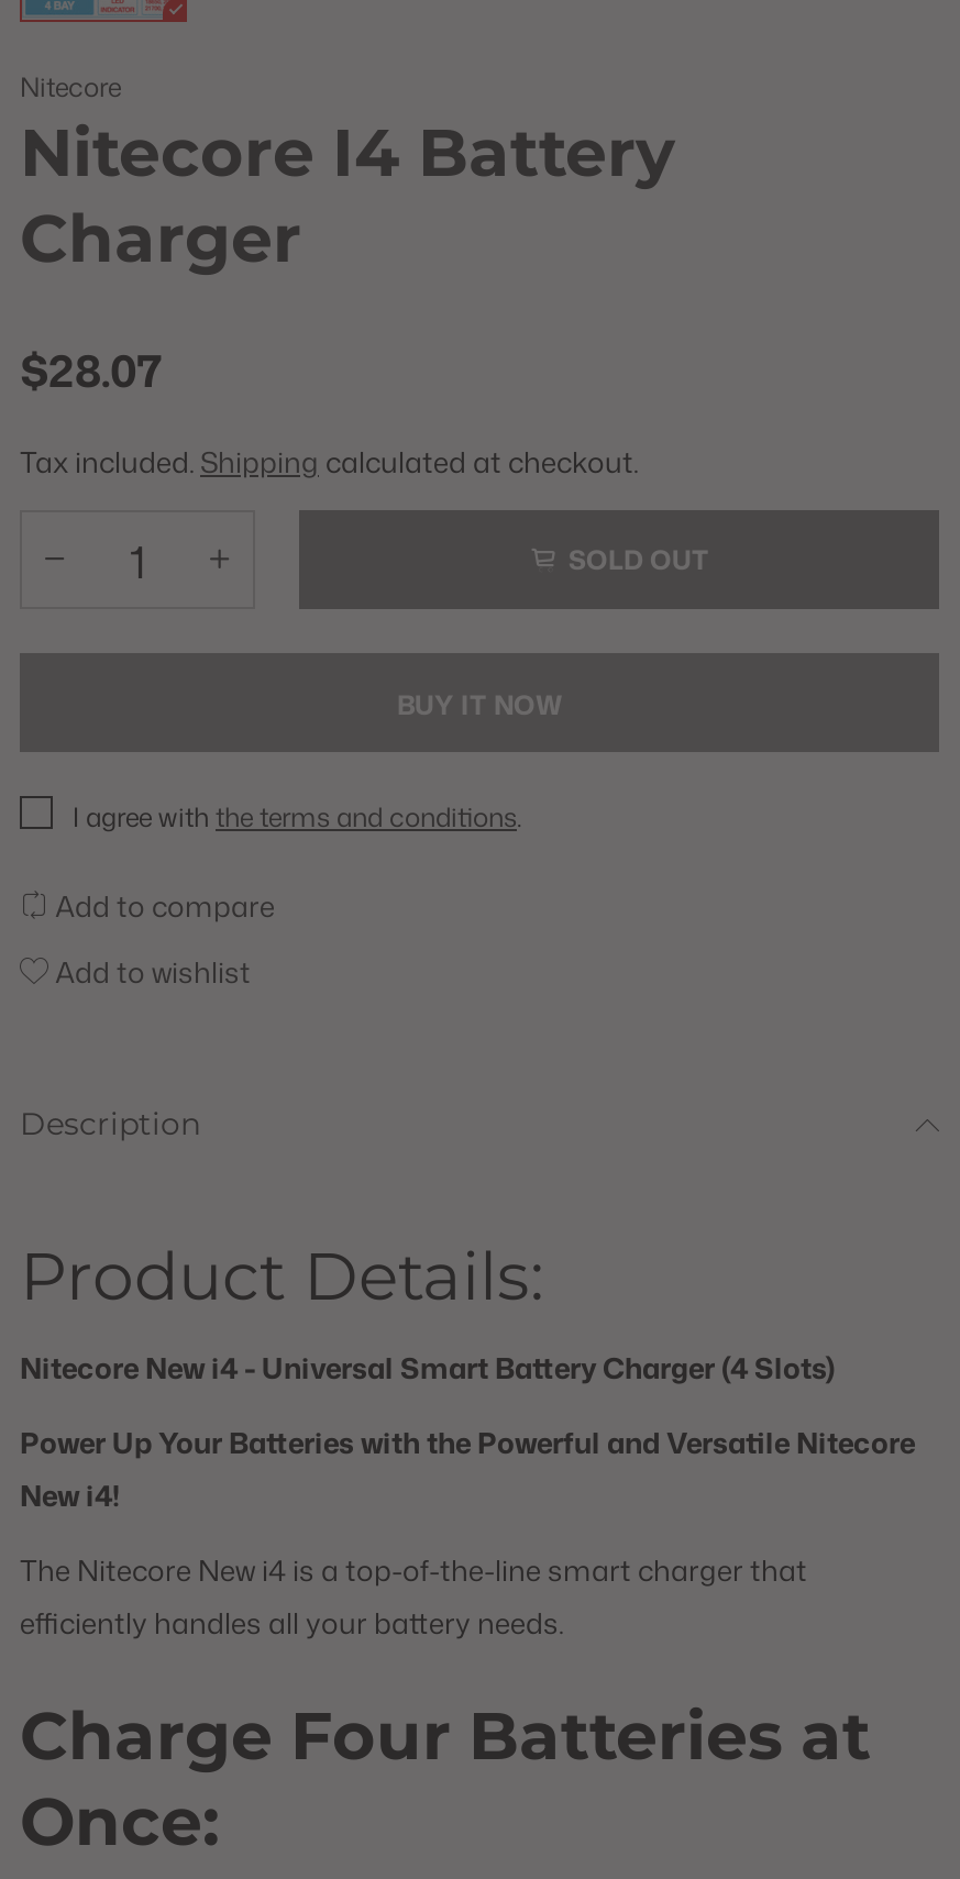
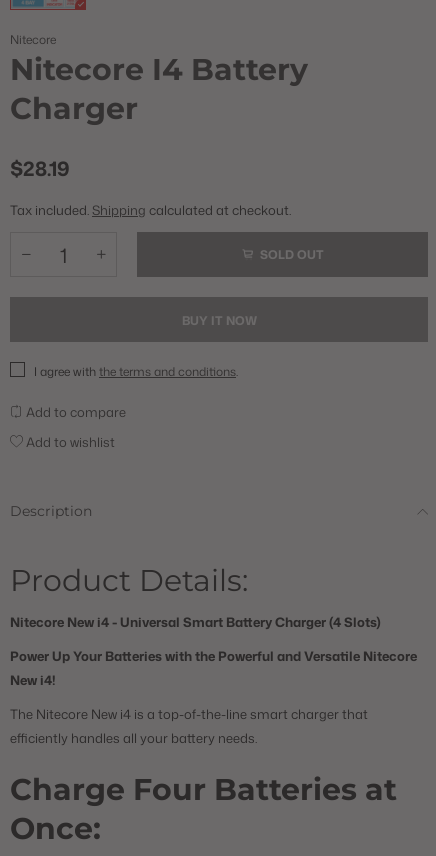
- $28.07
+ $28.19
